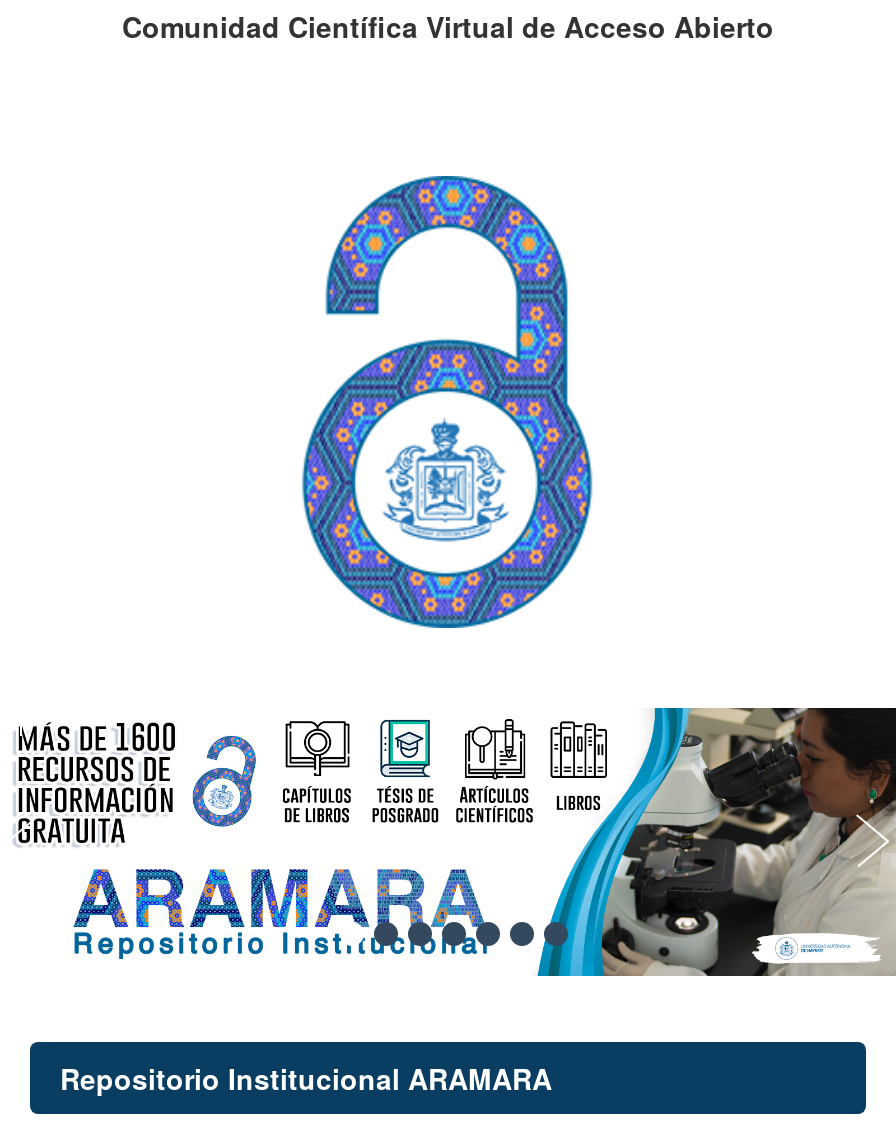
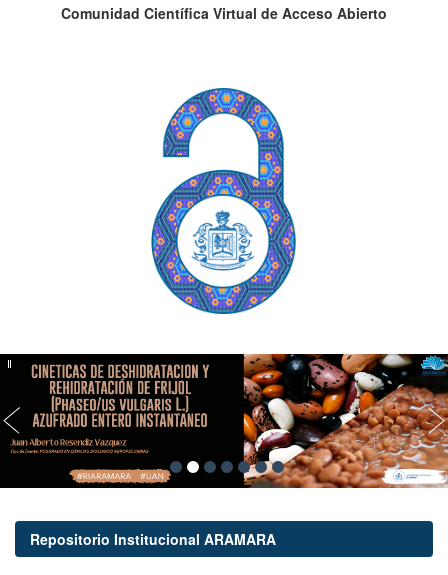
- [image]
+ [image]
